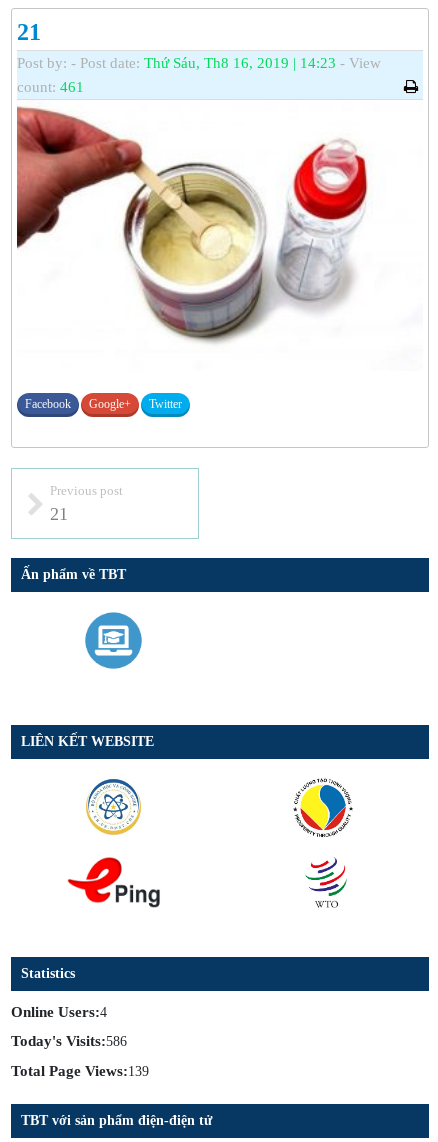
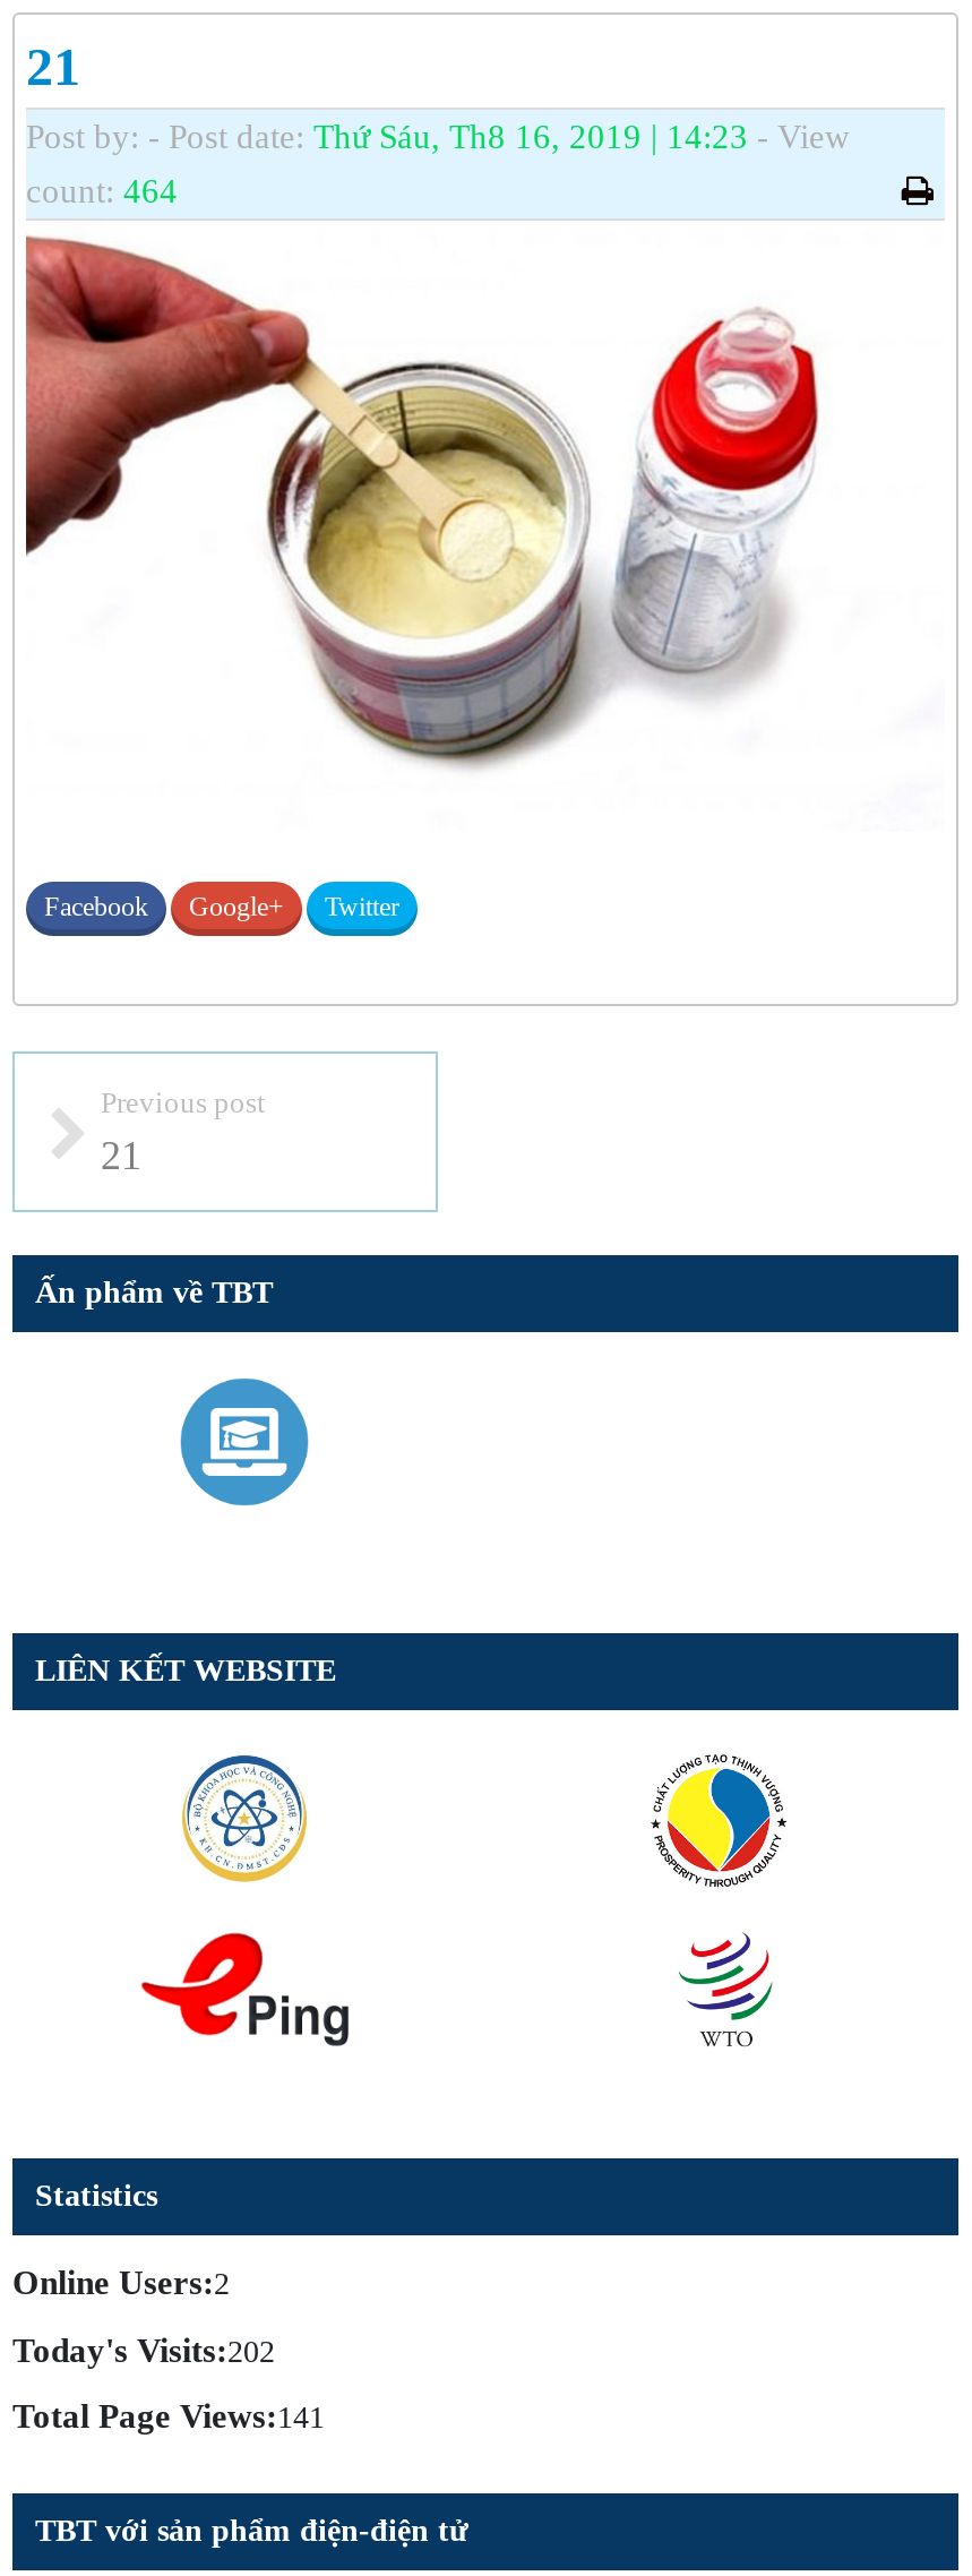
- count: 461
+ count: 464

- Online Users:4
+ Online Users:2

- Today's Visits:586
+ Today's Visits:202

- Total Page Views:139
+ Total Page Views:141
